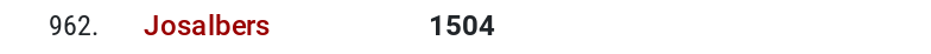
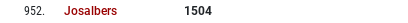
- 962. Josalbers
+ 952. Josalbers
